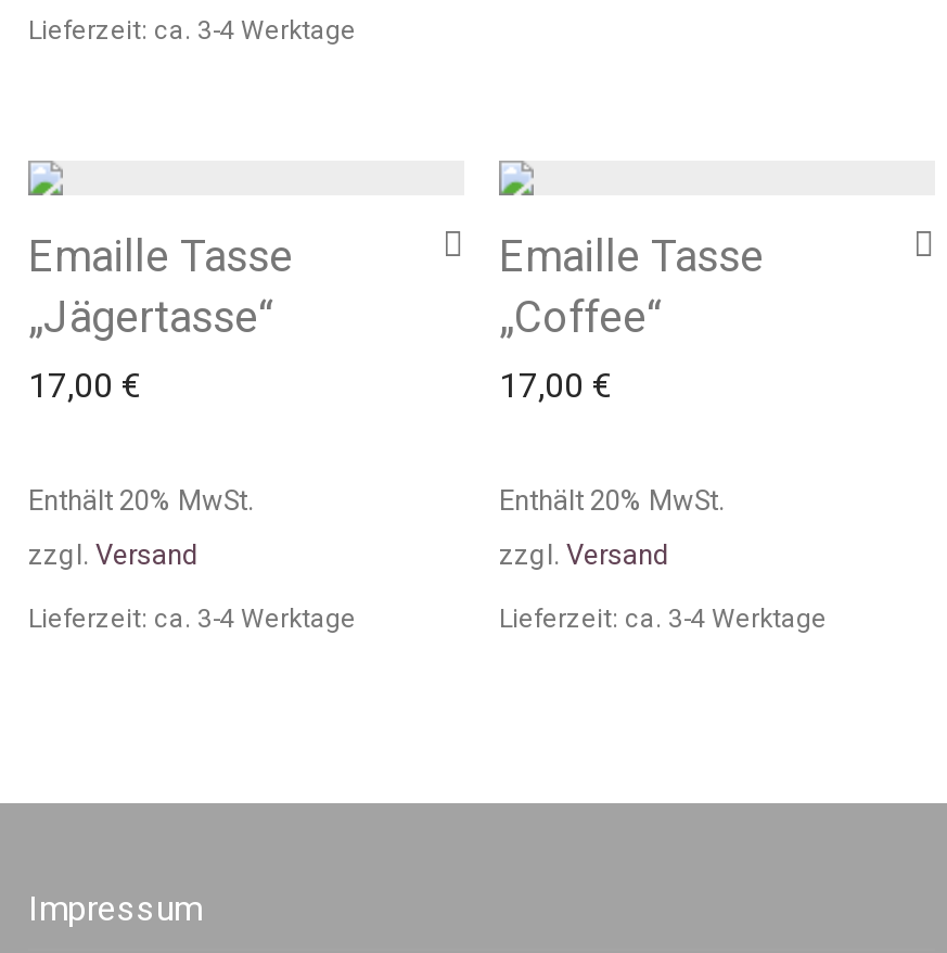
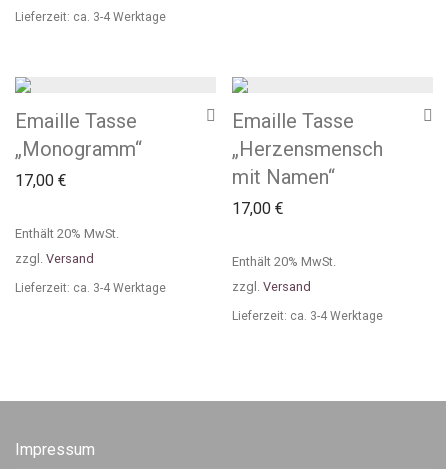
- „Jägertasse“
+ „Monogramm“

- „Coffee“
+ „Herzensmensch
+ mit Namen“
